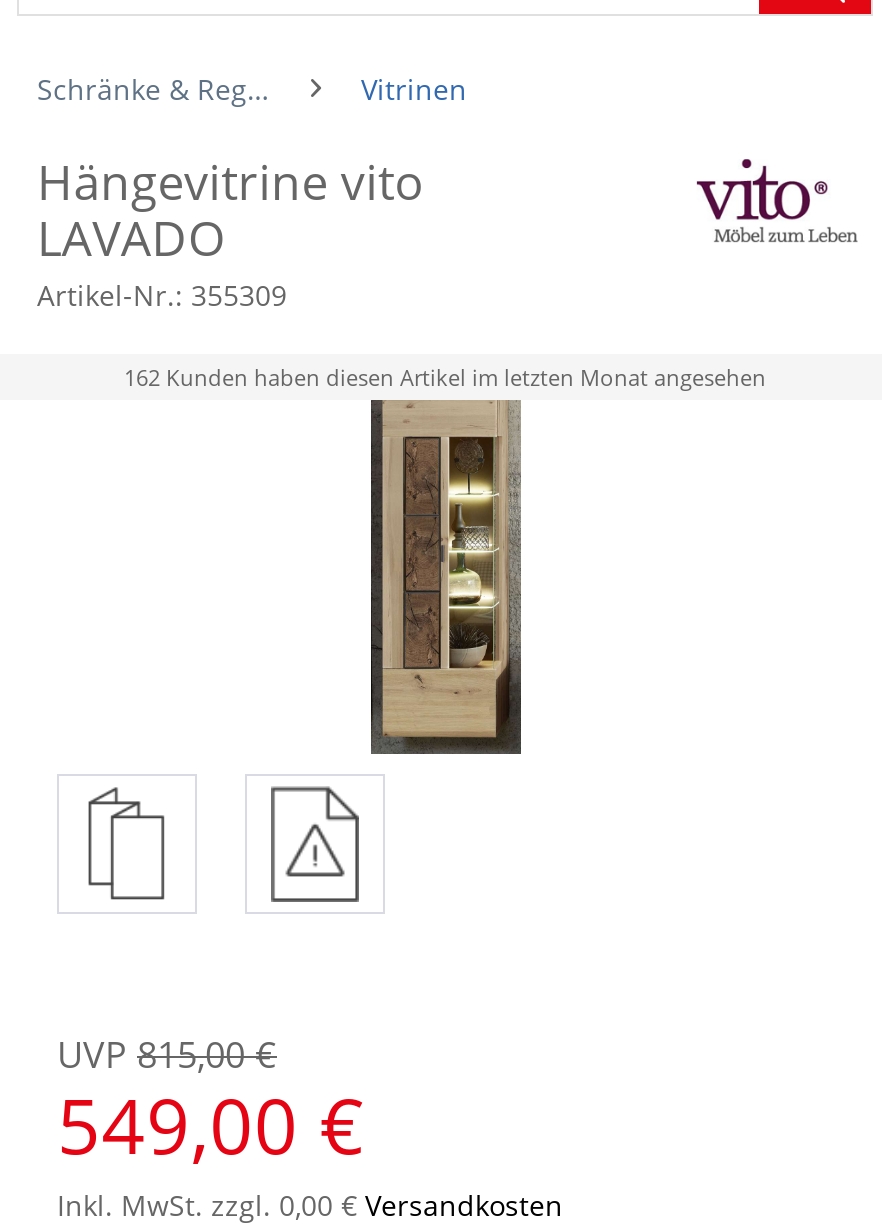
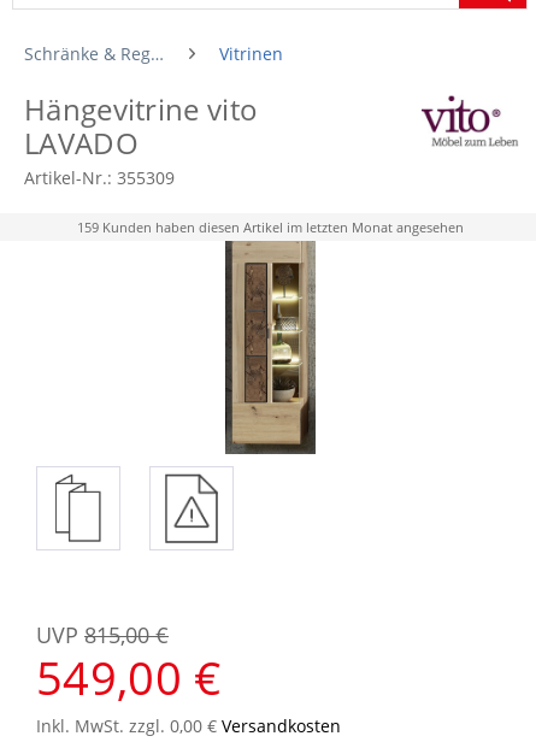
- 162 Kunden haben diesen Artikel im letzten Monat angesehen
+ 159 Kunden haben diesen Artikel im letzten Monat angesehen
